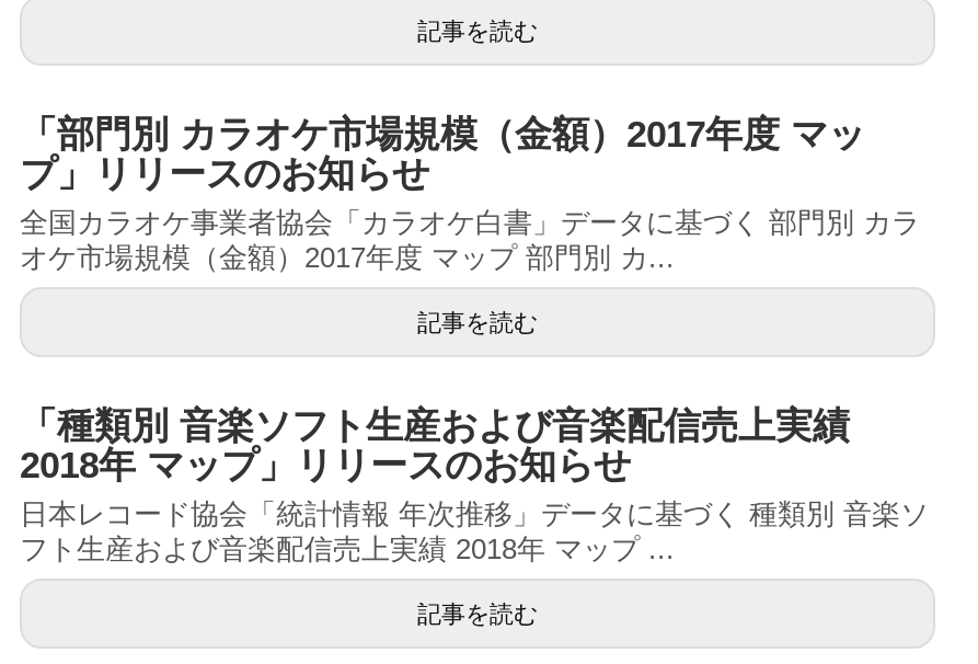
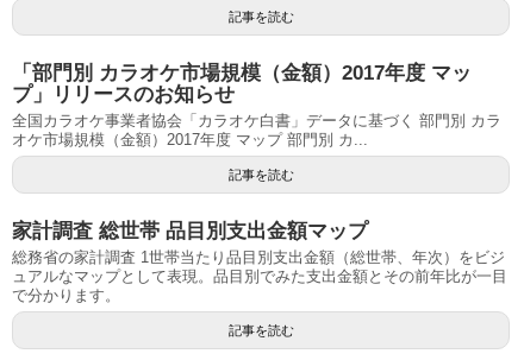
- 「種類別 音楽ソフト生産および音楽配信売上実績
- 2018年 マップ」リリースのお知らせ
- 日本レコード協会「統計情報 年次推移」データに基づく 種類別 音楽ソ
- フト生産および音楽配信売上実績 2018年 マップ ...
+ 家計調査 総世帯 品目別支出金額マップ
+ 総務省の家計調査 1世帯当たり品目別支出金額（総世帯、年次）をビジ
+ ュアルなマップとして表現。品目別でみた支出金額とその前年比が一目
+ で分かります。
